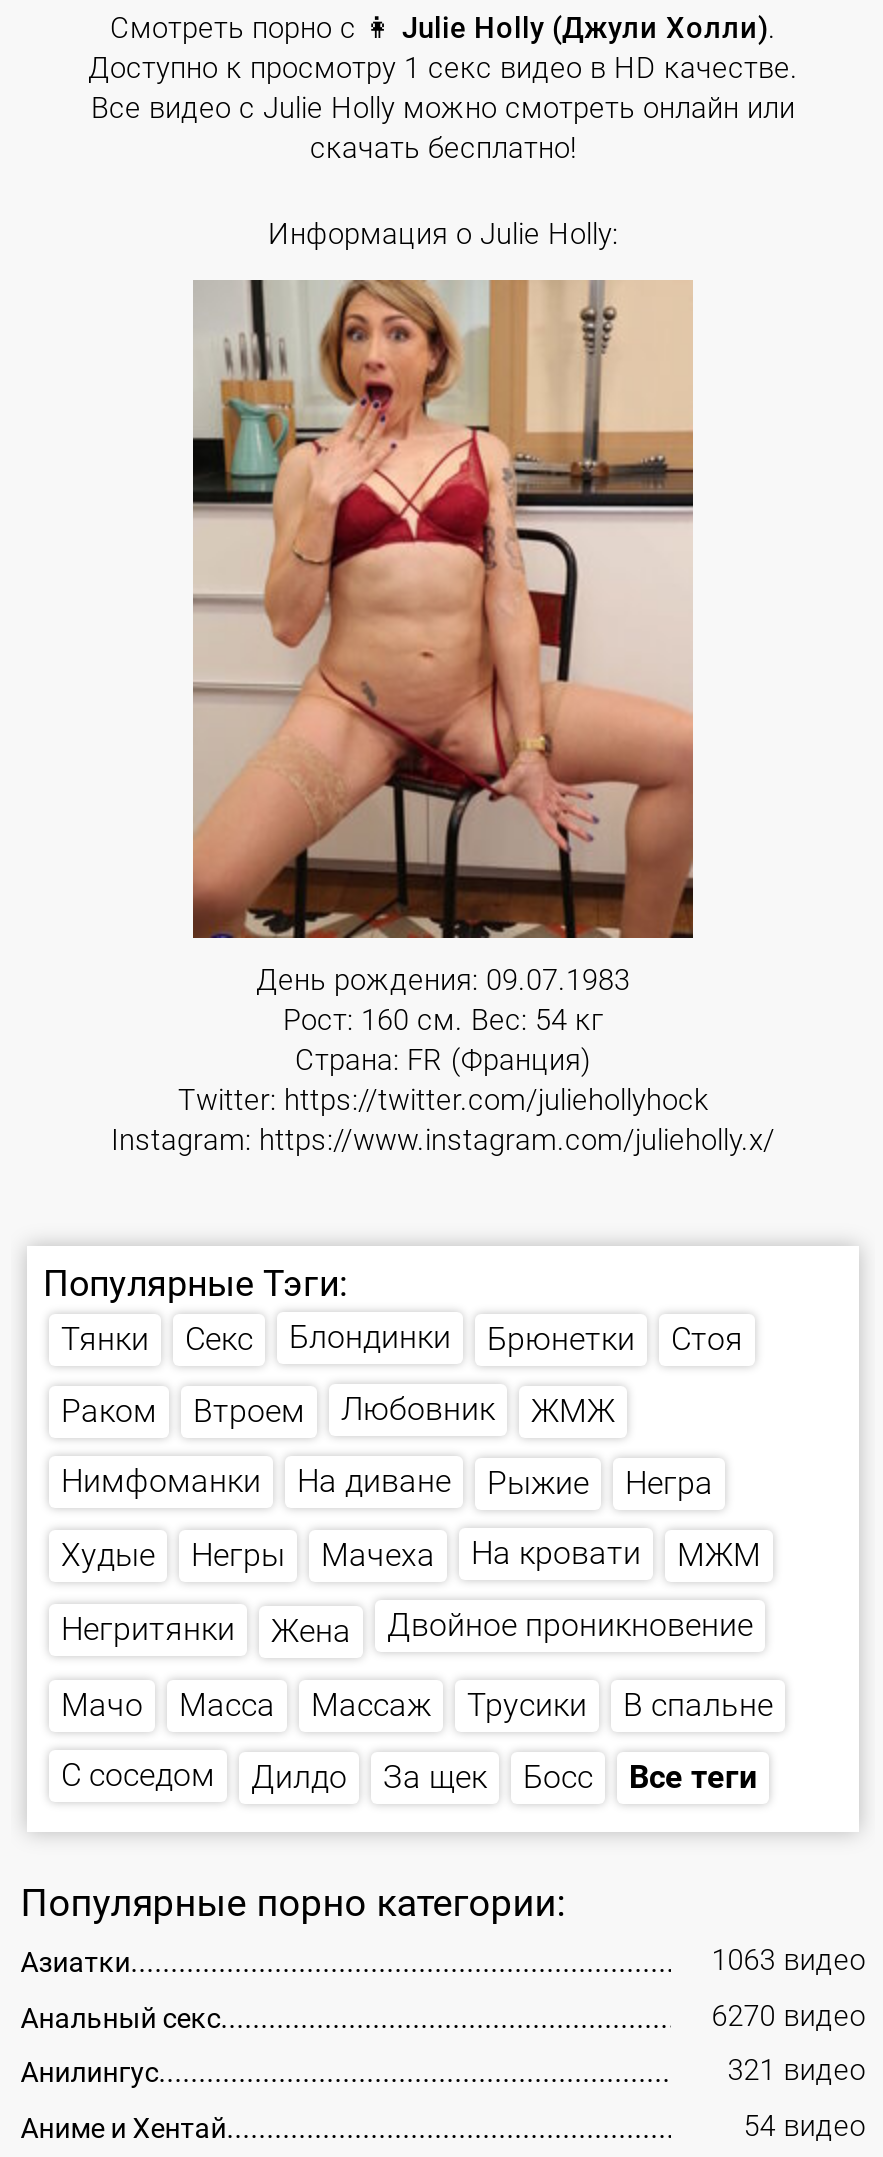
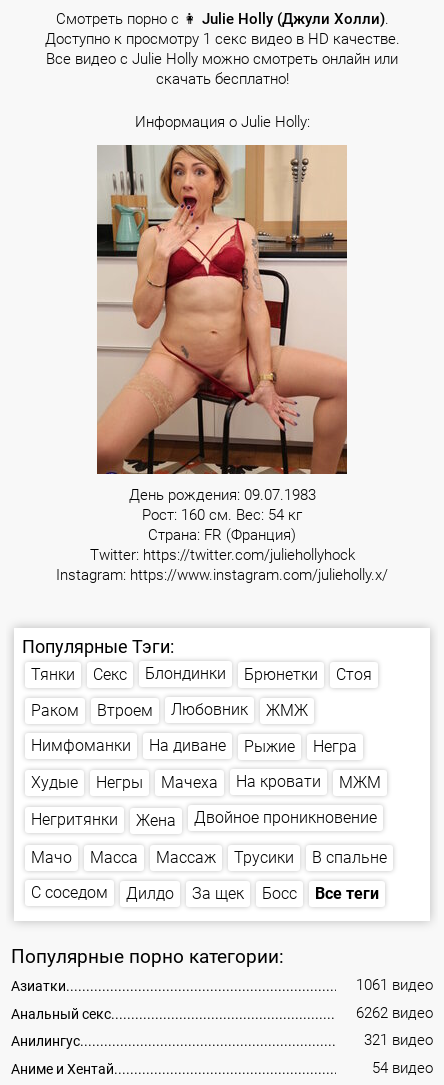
- 1063 видео
+ 1061 видео

- 6270 видео
+ 6262 видео
